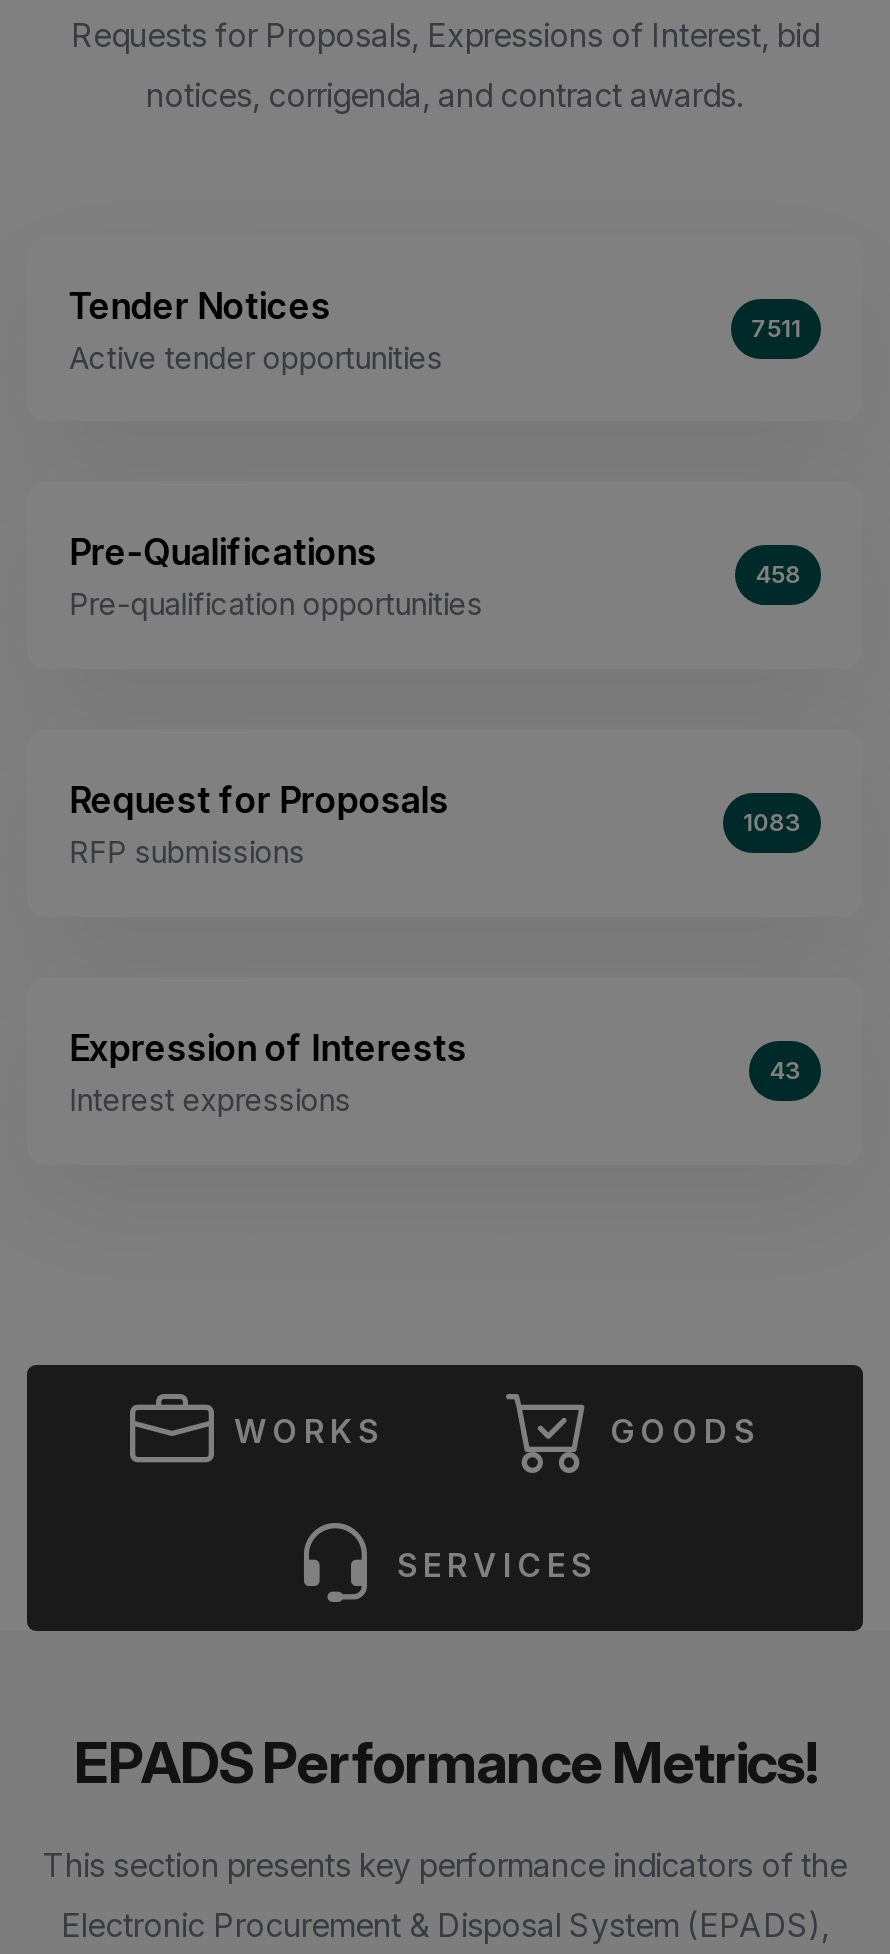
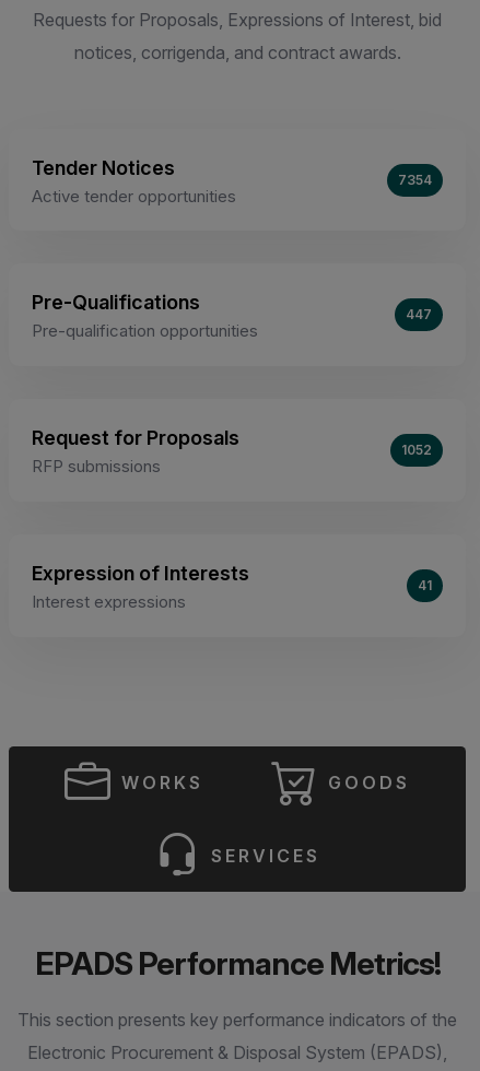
- 7511
+ 7354

- 458
+ 447

- 1083
+ 1052

- 43
+ 41
